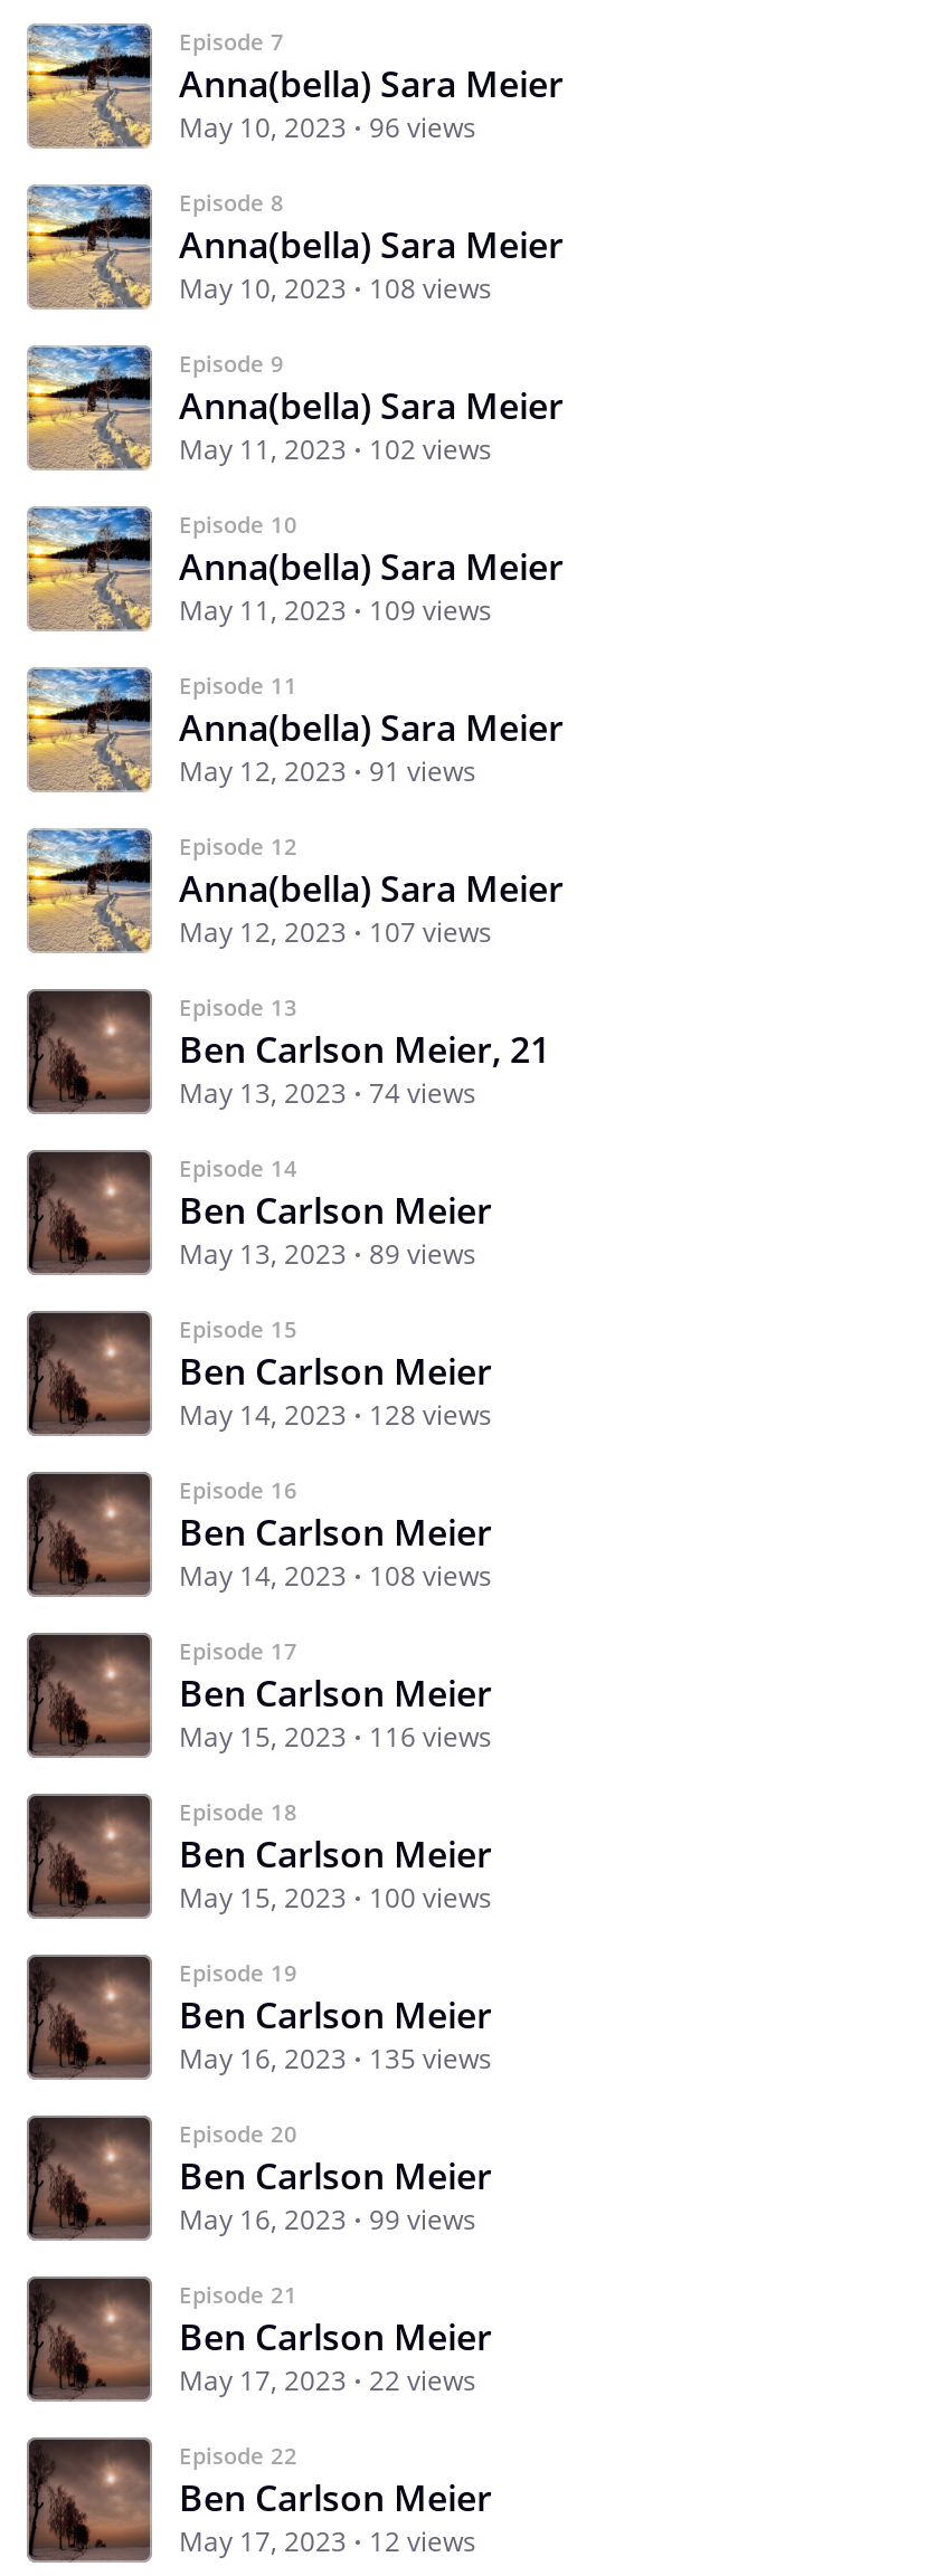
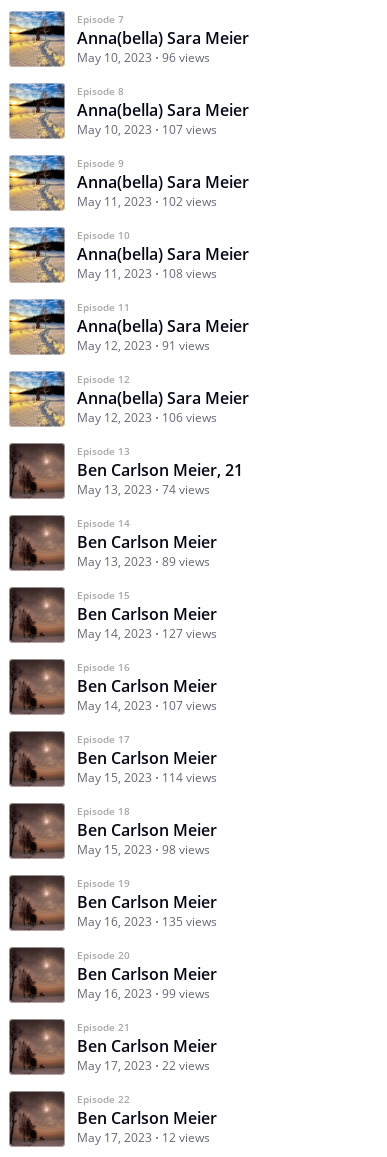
- May 10, 2023 108 views
+ May 10, 2023 107 views

- May 11, 2023 109 views
+ May 11, 2023 108 views

- May 12, 2023 107 views
+ May 12, 2023 106 views

- May 14, 2023 128 views
+ May 14, 2023 127 views

- May 14, 2023 108 views
+ May 14, 2023 107 views

- May 15, 2023 116 views
+ May 15, 2023 114 views

- May 15, 2023 100 views
+ May 15, 2023 98 views
